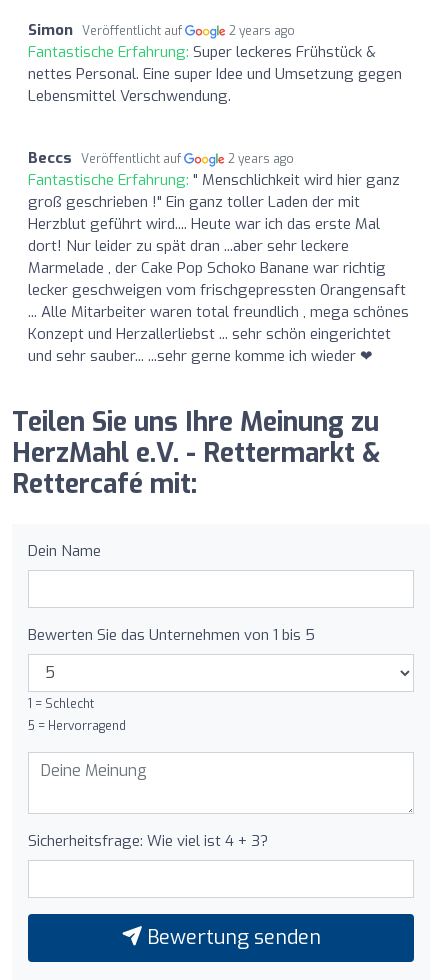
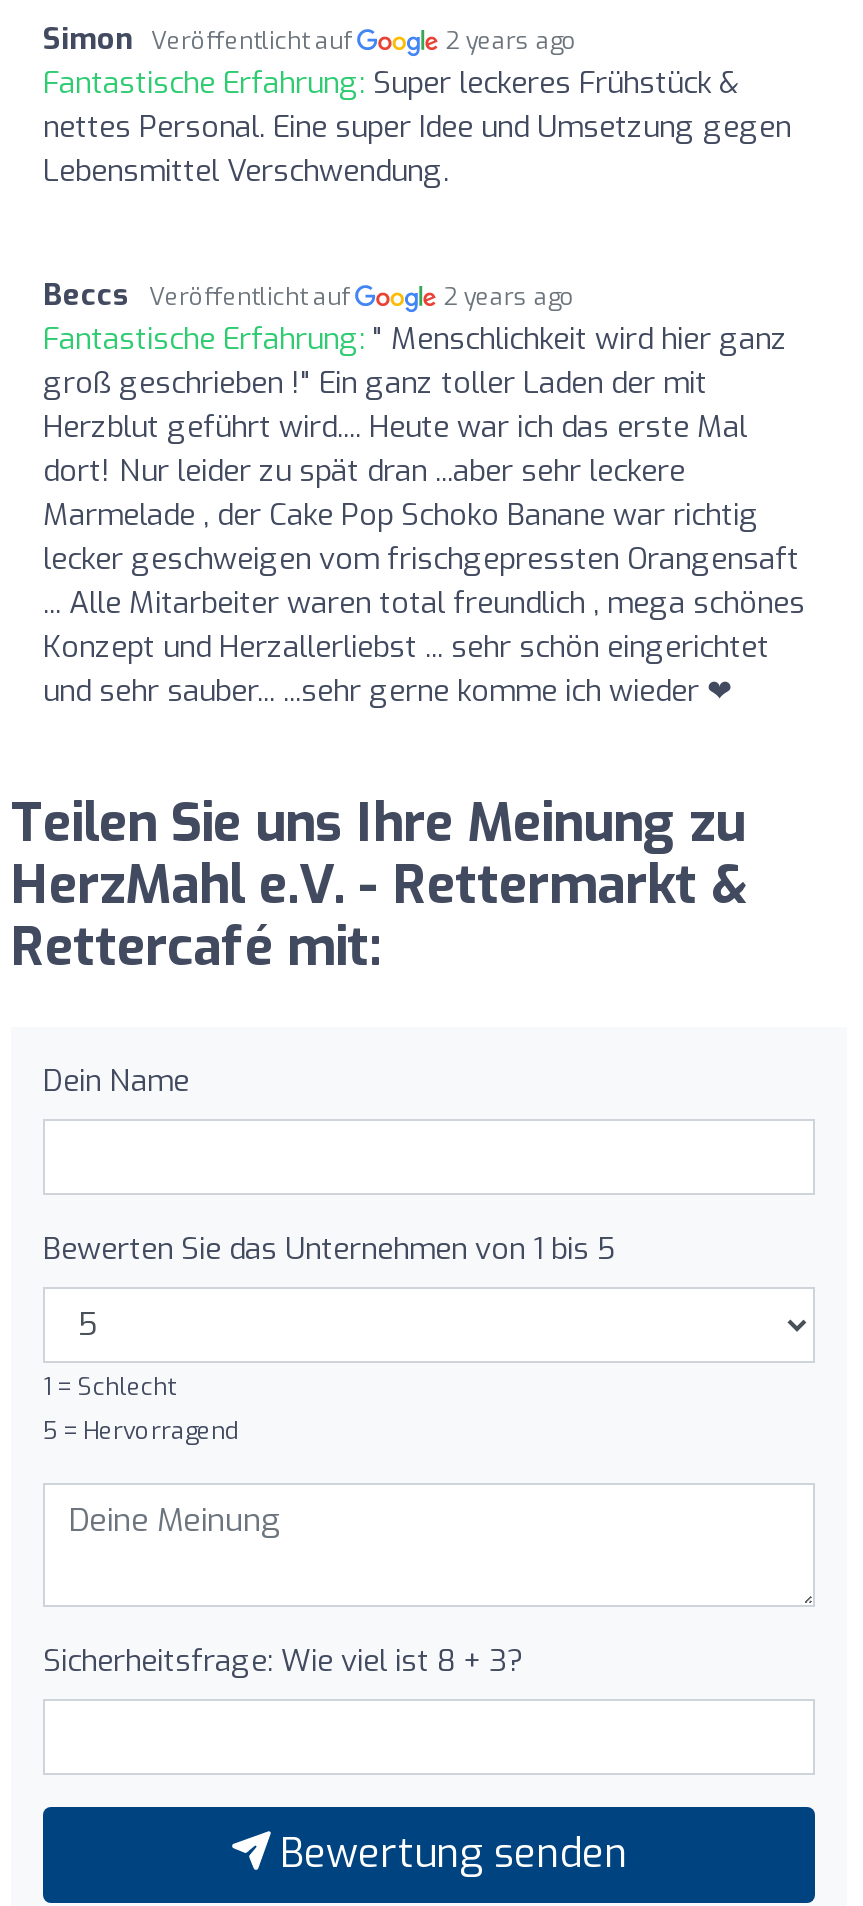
- Sicherheitsfrage: Wie viel ist 4 + 3?
+ Sicherheitsfrage: Wie viel ist 8 + 3?
